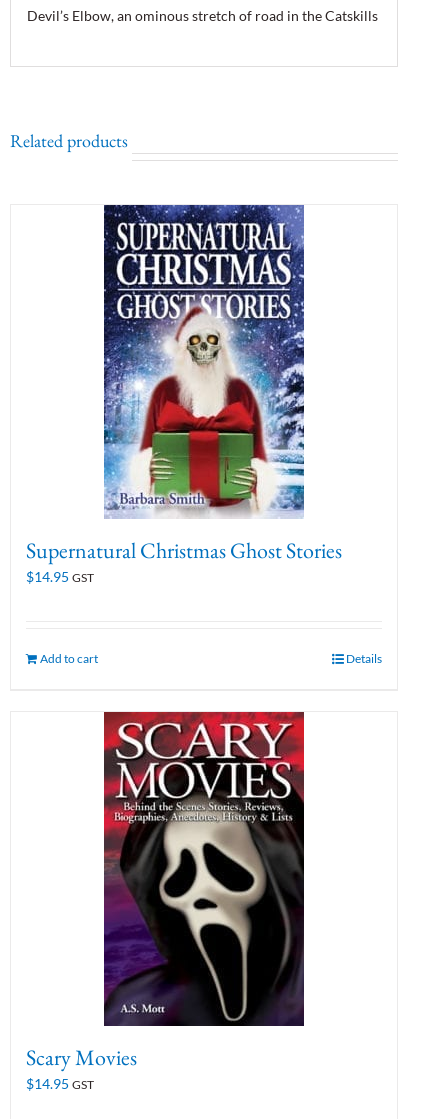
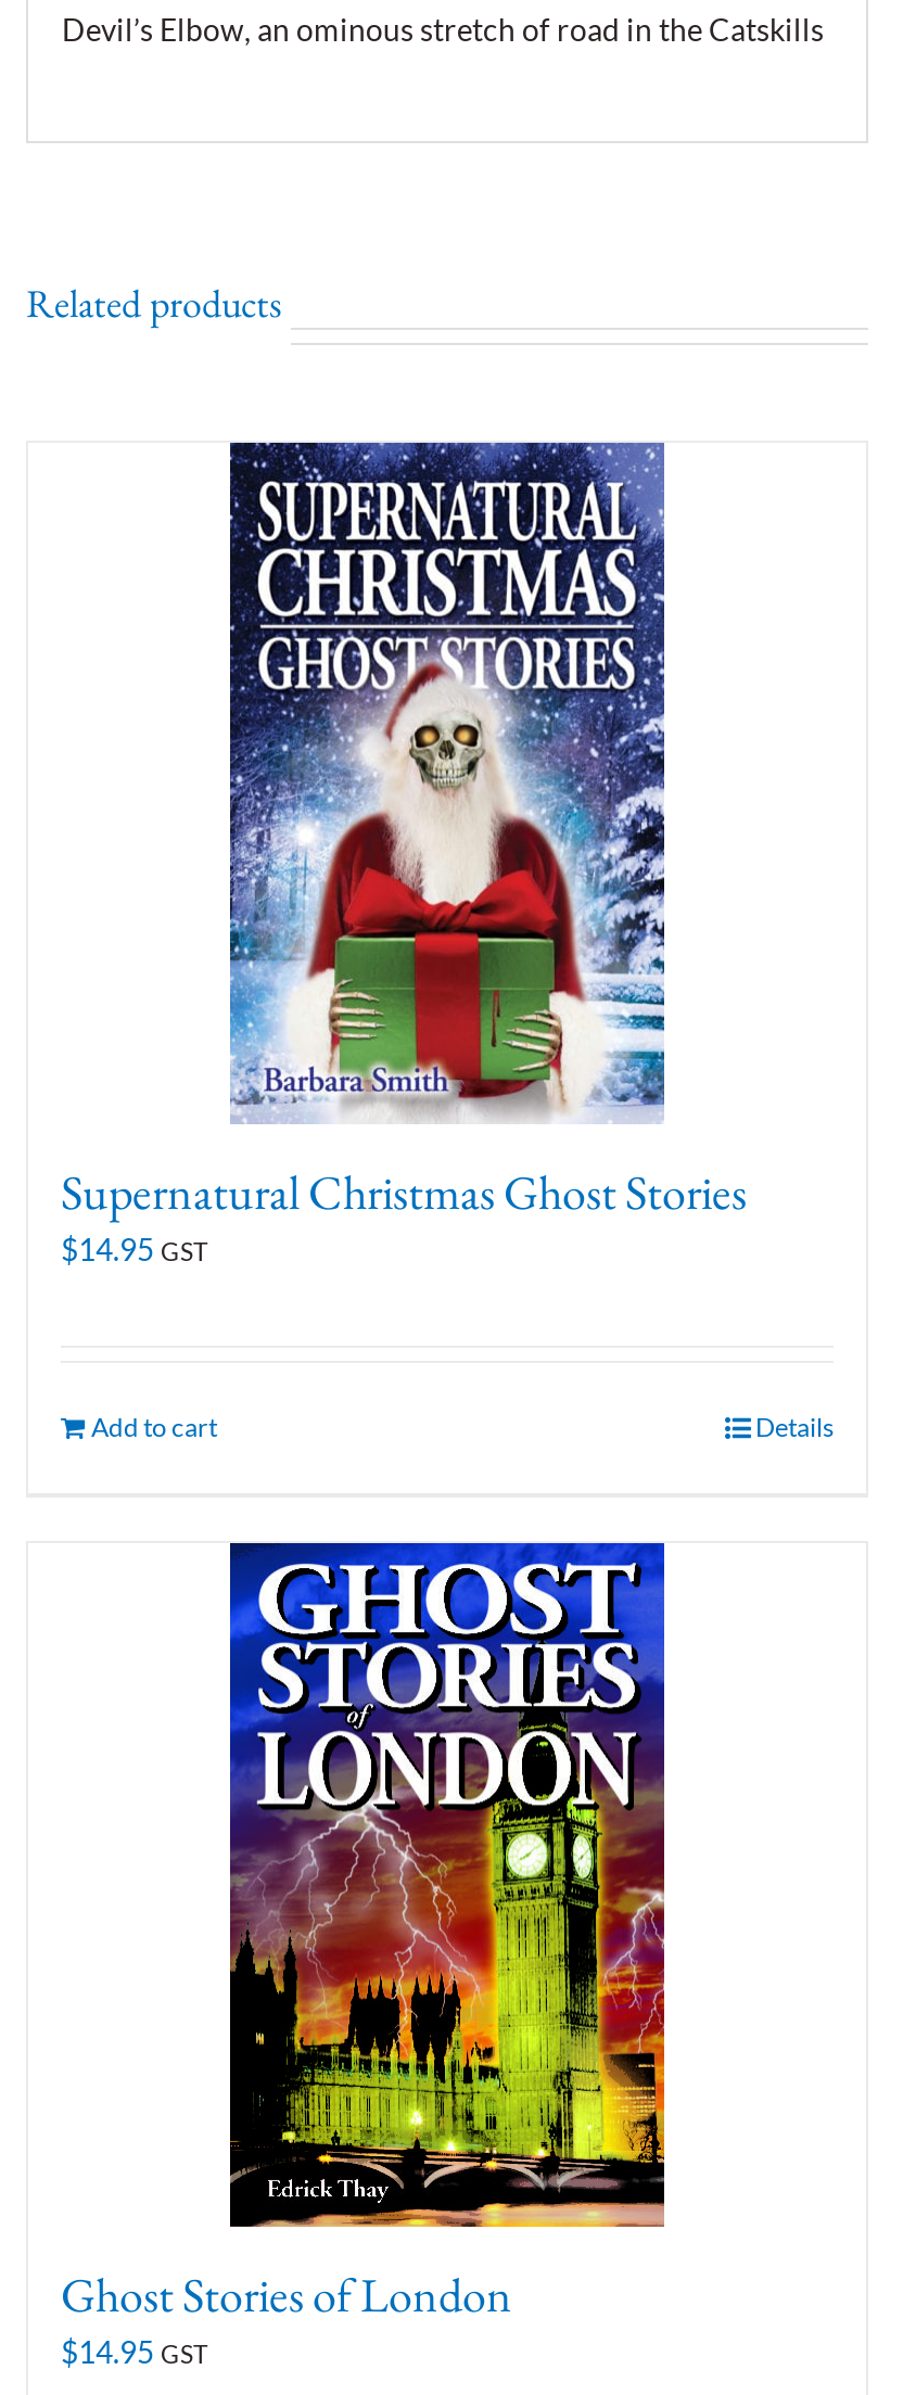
- [image]
- Scary Movies
+ [image]
+ Ghost Stories of London
